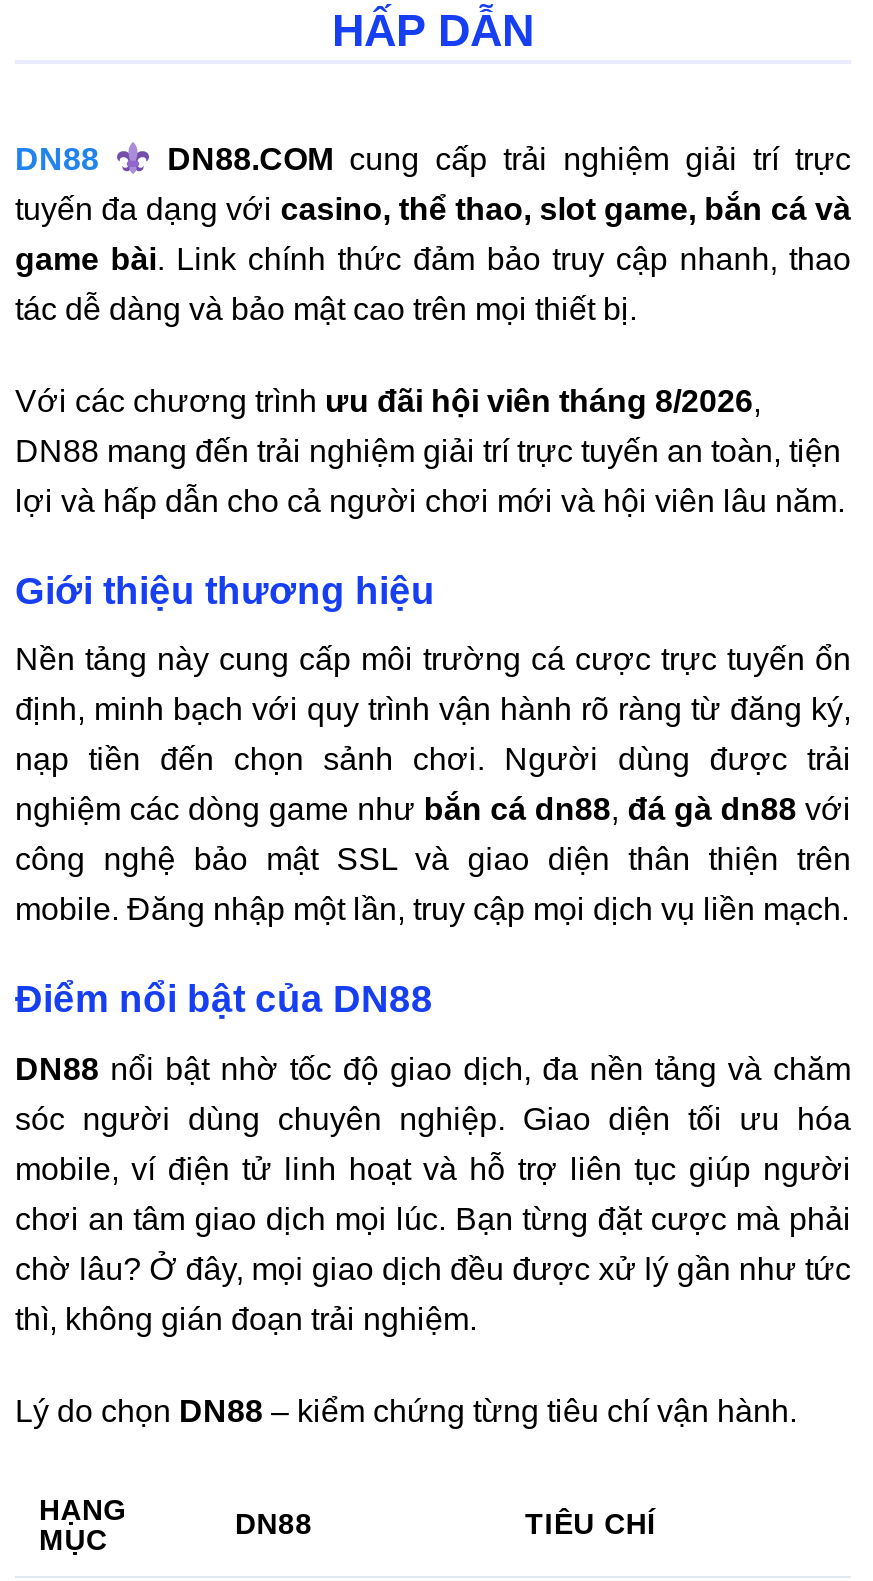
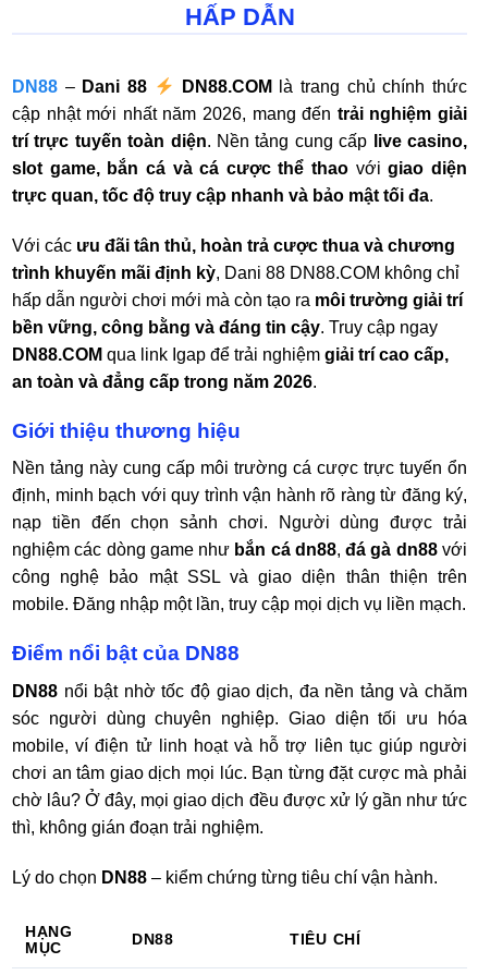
- DN88
- DN88.COM cung cấp trải nghiệm giải trí trực
- tuyến đa dạng với casino, thể thao, slot game, bắn cá và
- game bài. Link chính thức đảm bảo truy cập nhanh, thao
- tác dễ dàng và bảo mật cao trên mọi thiết bị.
- Với các chương trình ưu đãi hội viên tháng 8/2026,
- DN88 mang đến trải nghiệm giải trí trực tuyến an toàn, tiện
- lợi và hấp dẫn cho cả người chơi mới và hội viên lâu năm.
+ DN88 – Dani 88
+ DN88.COM là trang chủ chính thức
+ cập nhật mới nhất năm 2026, mang đến trải nghiệm giải
+ trí trực tuyến toàn diện. Nền tảng cung cấp live casino,
+ slot game, bắn cá và cá cược thể thao với giao diện
+ trực quan, tốc độ truy cập nhanh và bảo mật tối đa.
+ Với các ưu đãi tân thủ, hoàn trả cược thua và chương
+ trình khuyến mãi định kỳ, Dani 88 DN88.COM không chỉ
+ hấp dẫn người chơi mới mà còn tạo ra môi trường giải trí
+ bền vững, công bằng và đáng tin cậy. Truy cập ngay
+ DN88.COM qua link Igap để trải nghiệm giải trí cao cấp,
+ an toàn và đẳng cấp trong năm 2026.
